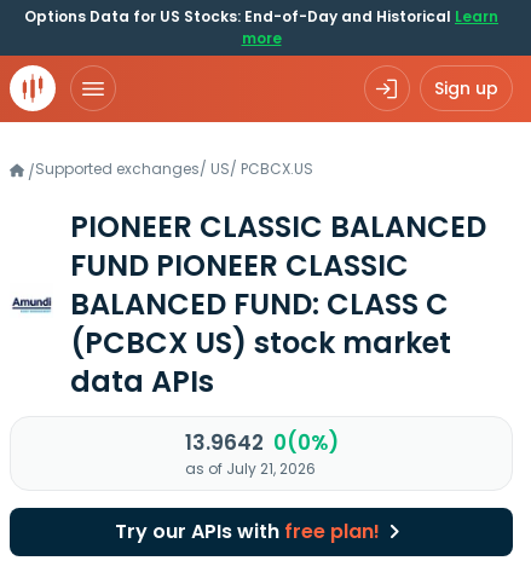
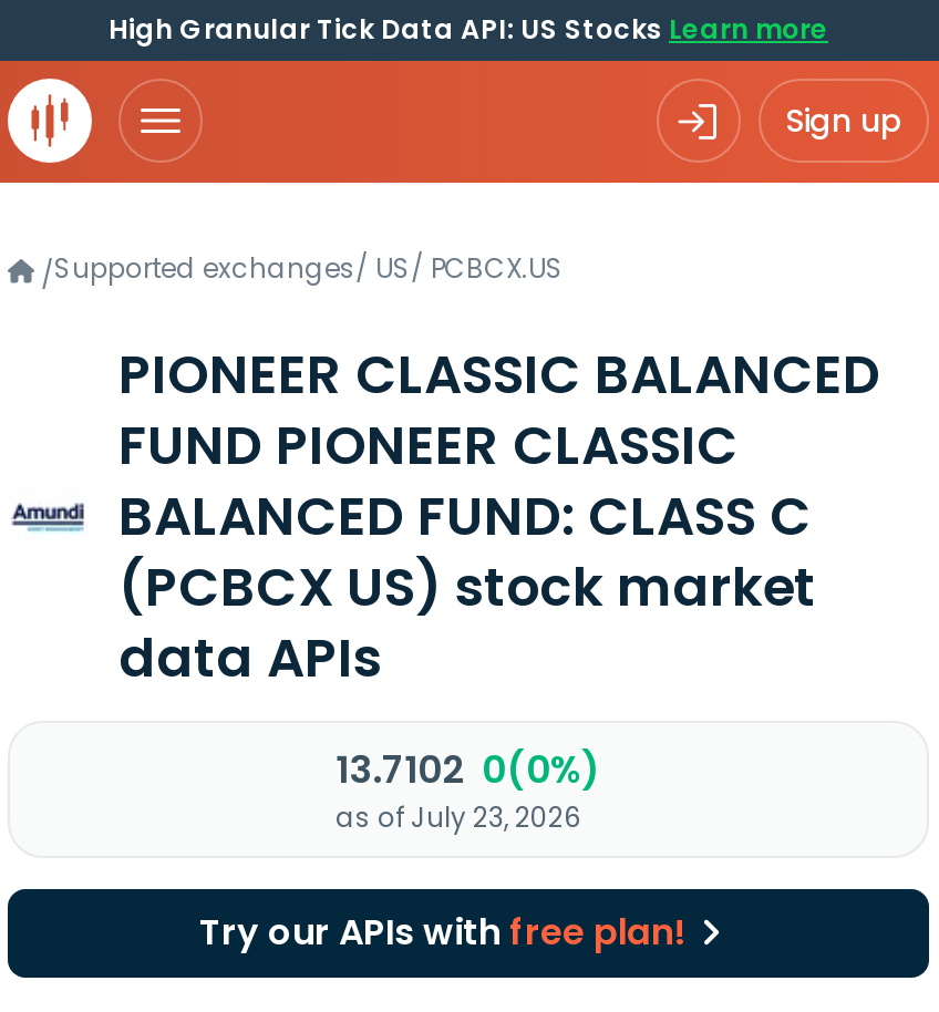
- Options Data for US Stocks: End-of-Day and Historical Learn
- more
+ High Granular Tick Data API: US Stocks Learn more

- 13.9642 0(0%)
+ 13.7102 0(0%)

- as of July 21, 2026
+ as of July 23, 2026
